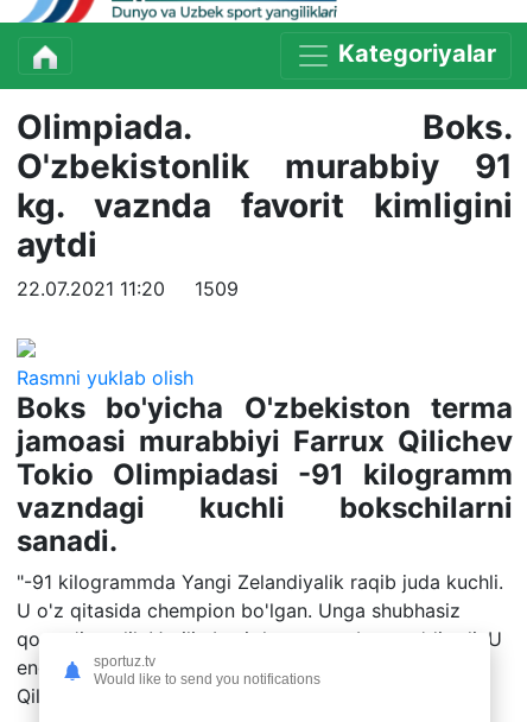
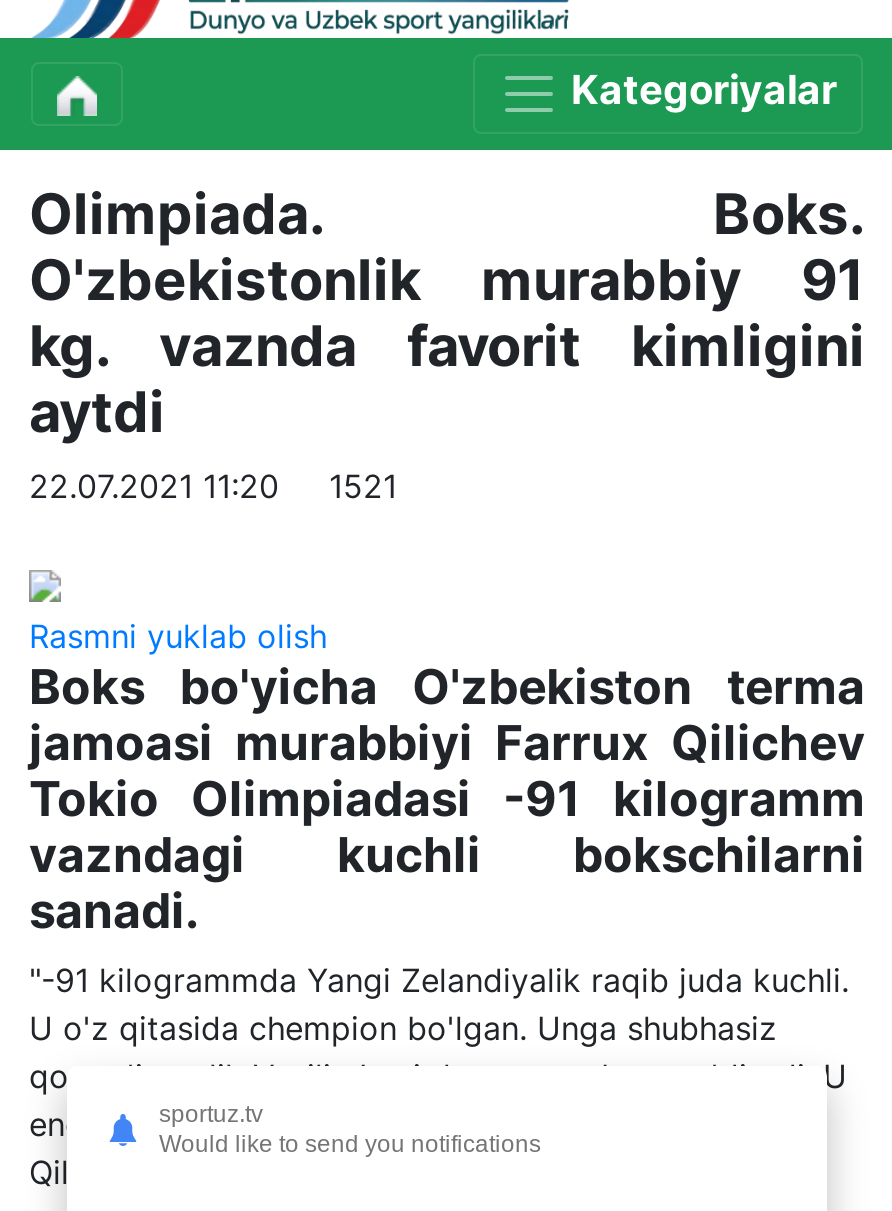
- 22.07.2021 11:20 1509
+ 22.07.2021 11:20 1521
